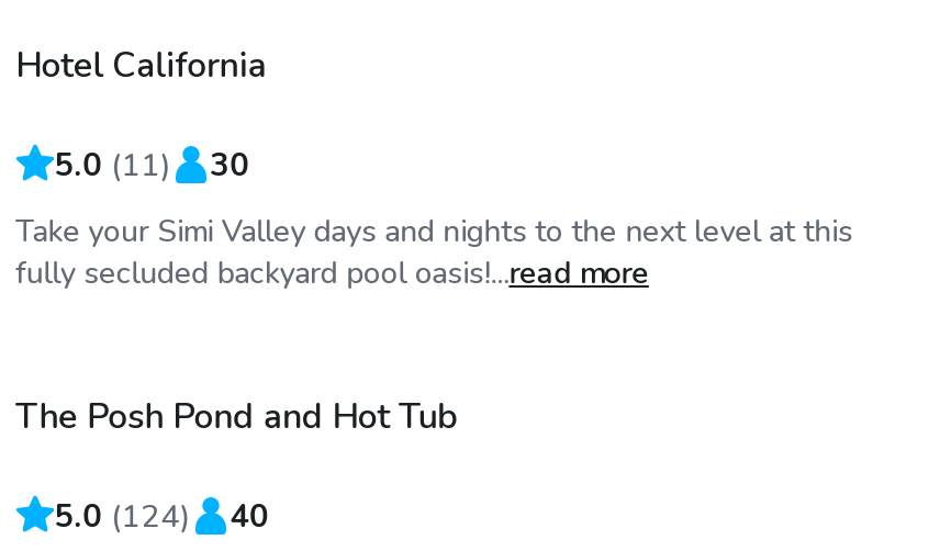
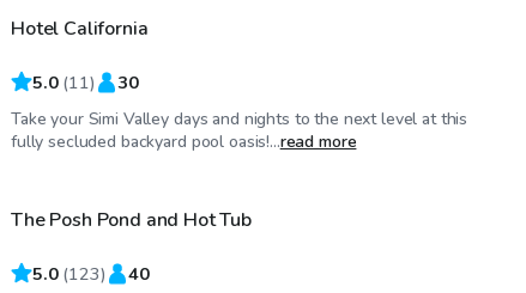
- 5.0 (124) 40
+ 5.0 (123) 40
